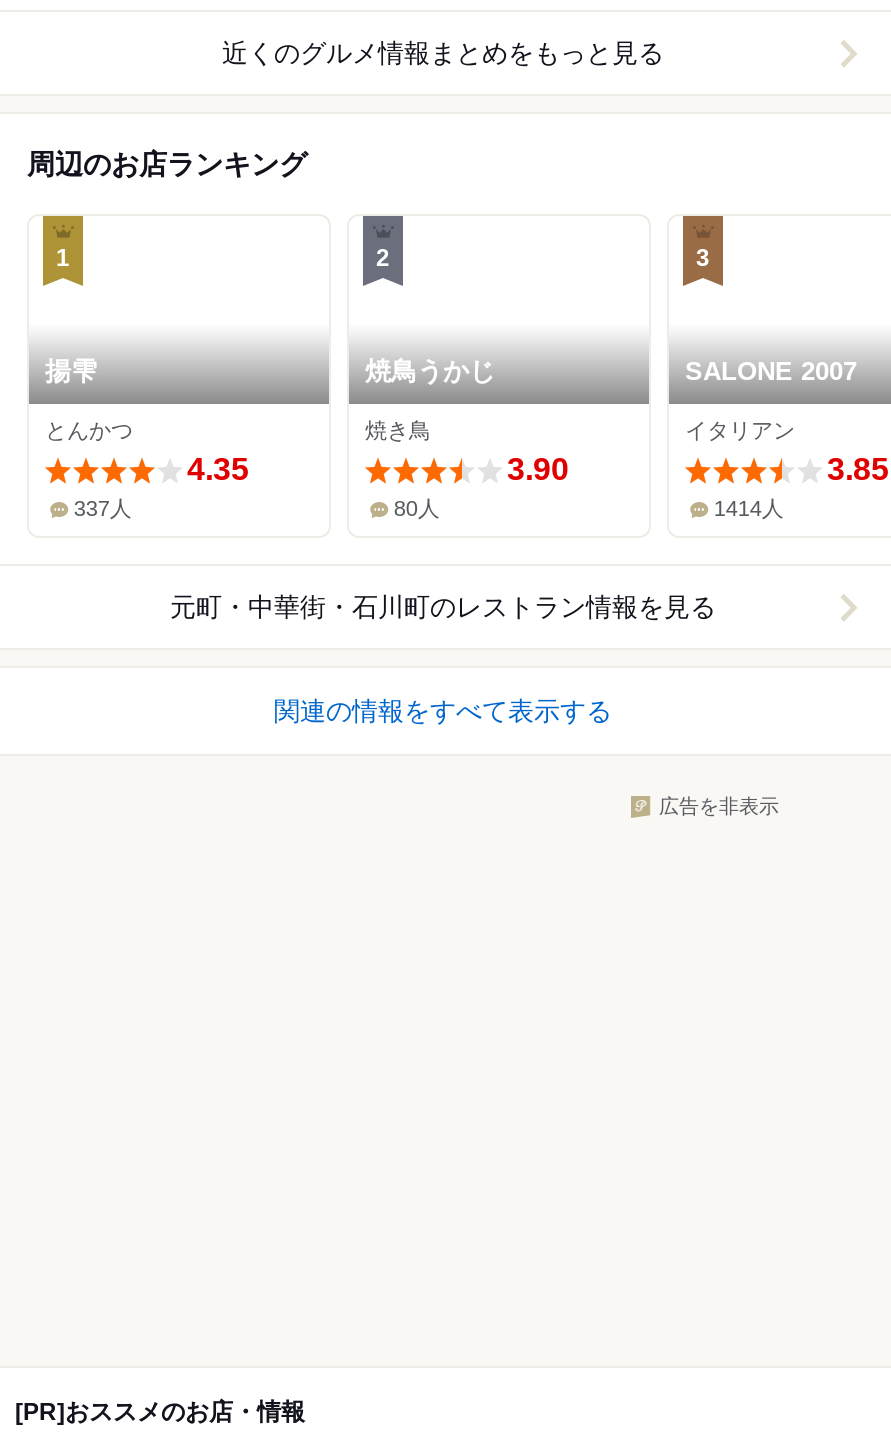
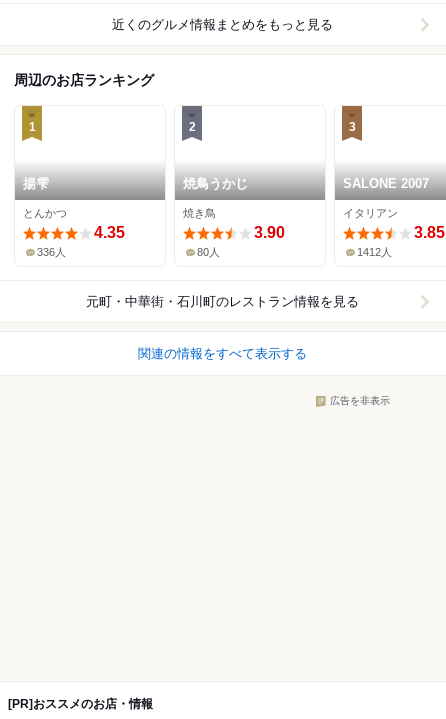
- 337人
+ 336人

- 1414人
+ 1412人
